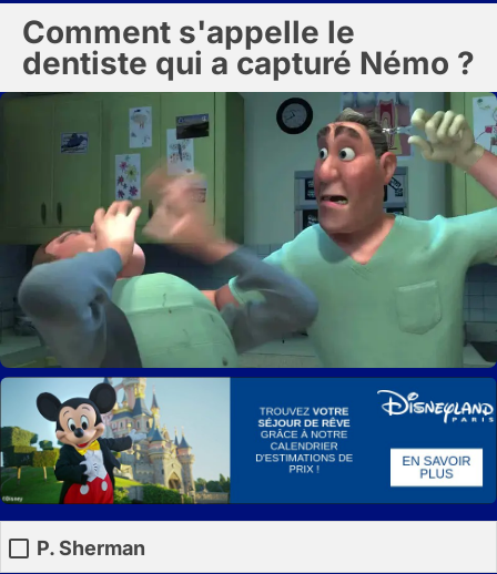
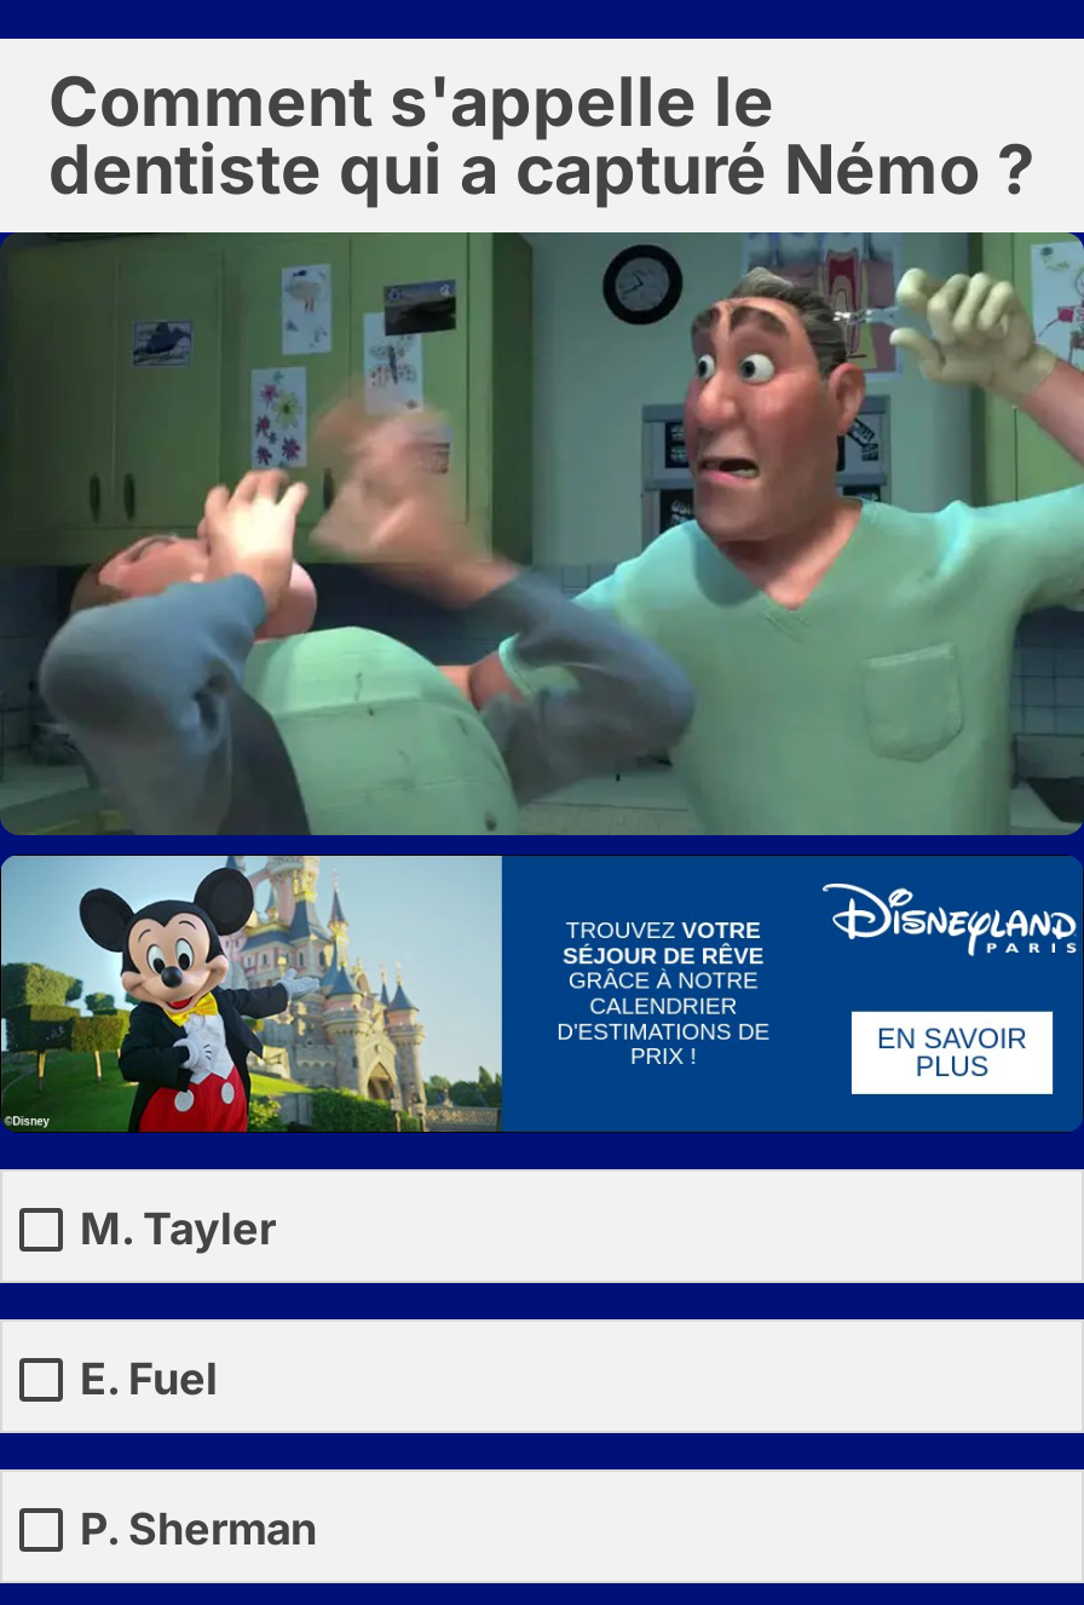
+ M. Tayler
+ E. Fuel
